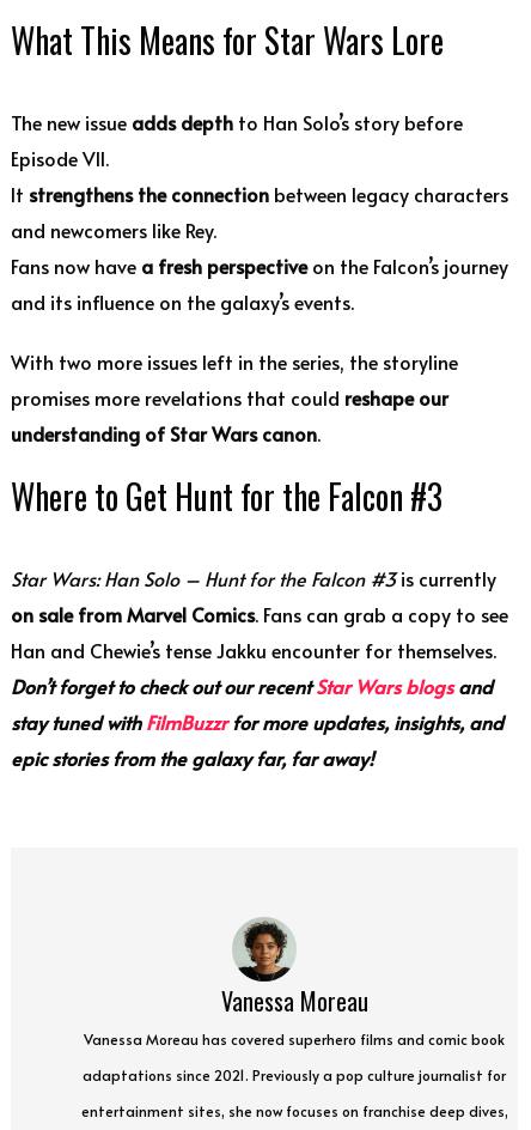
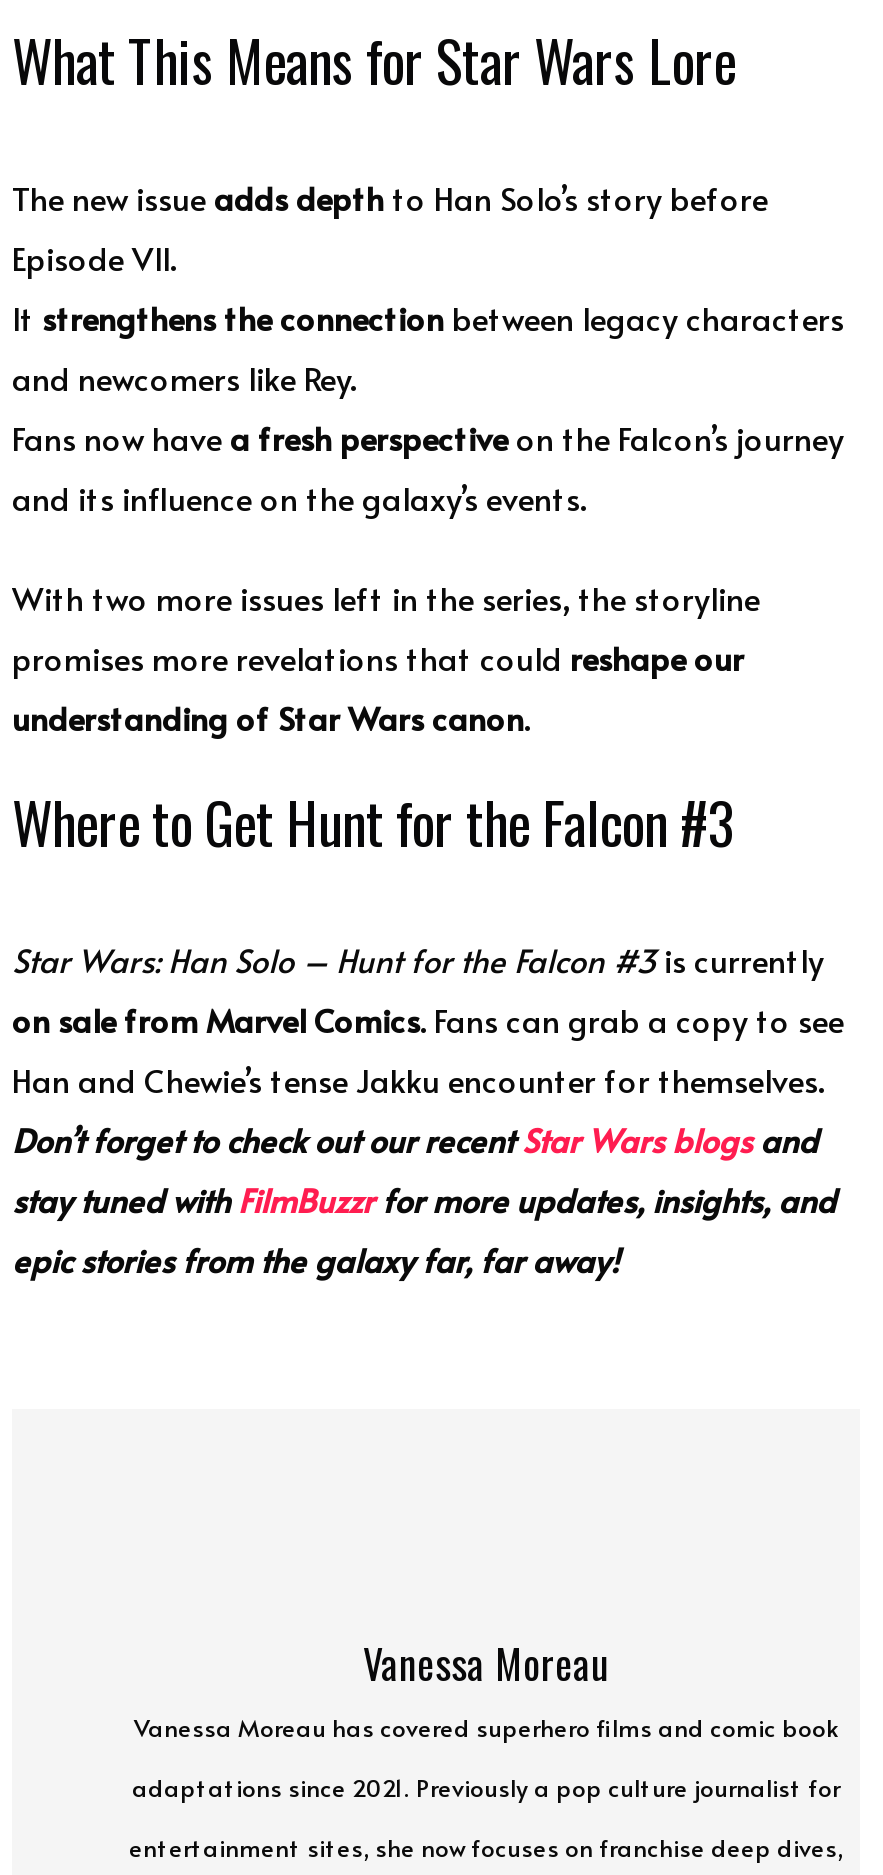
- [image]
